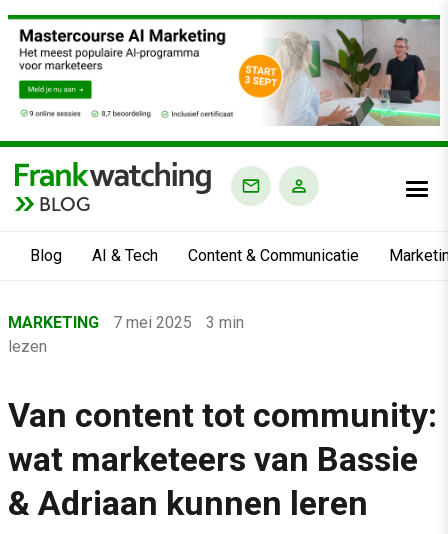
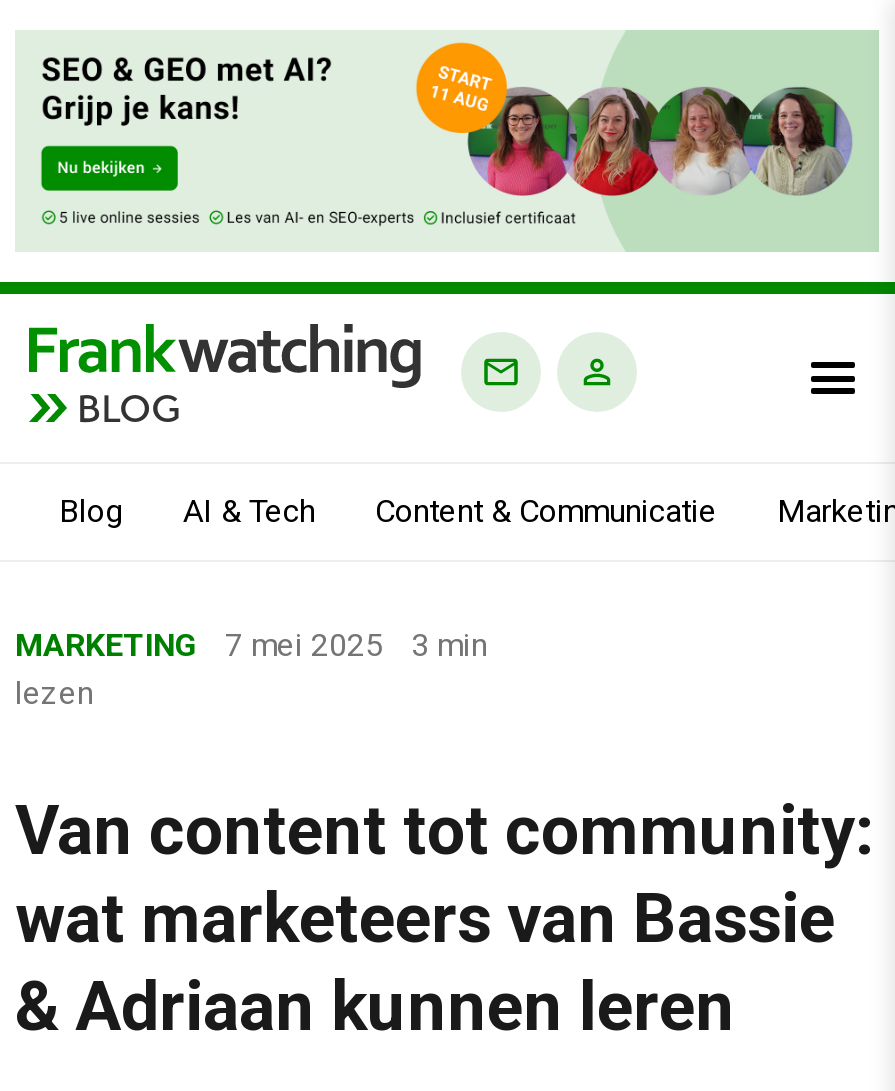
- [image]
+ [image]
